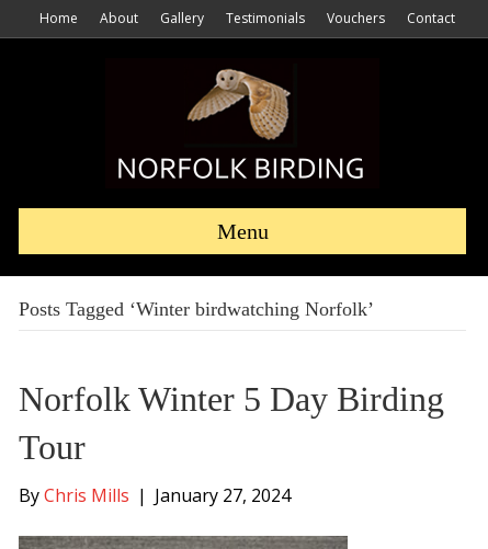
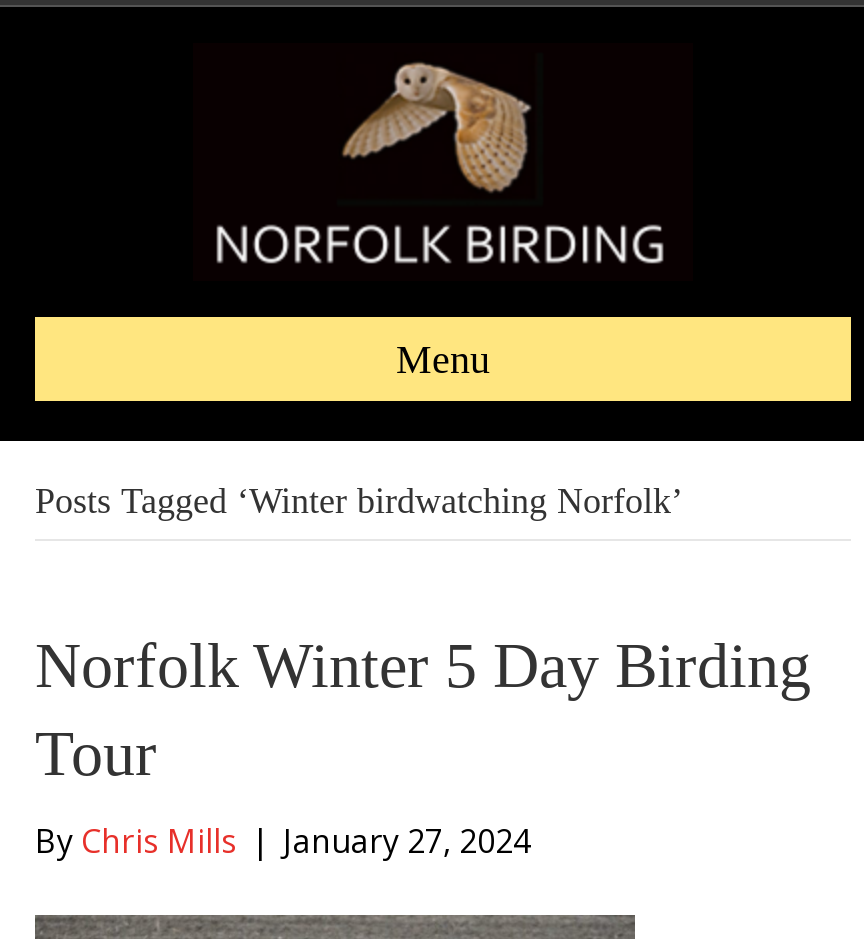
- Home
- About
- Gallery
- Testimonials
- Vouchers
- Contact
